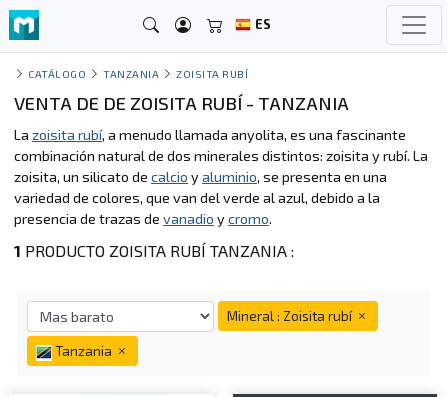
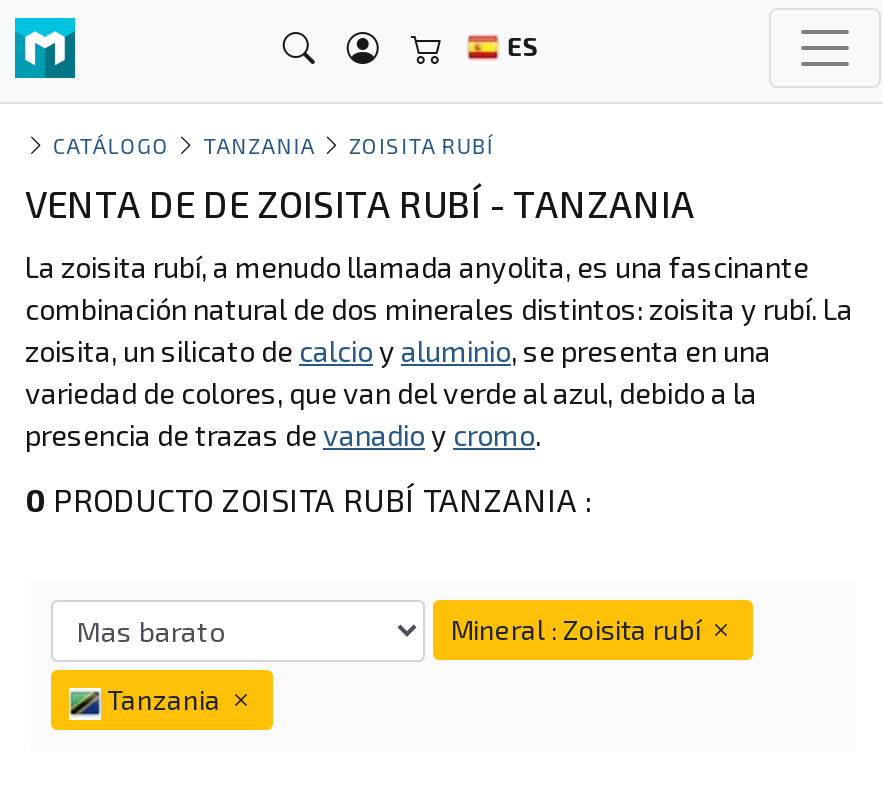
- 1 PRODUCTO ZOISITA RUBÍ TANZANIA :
+ 0 PRODUCTO ZOISITA RUBÍ TANZANIA :
